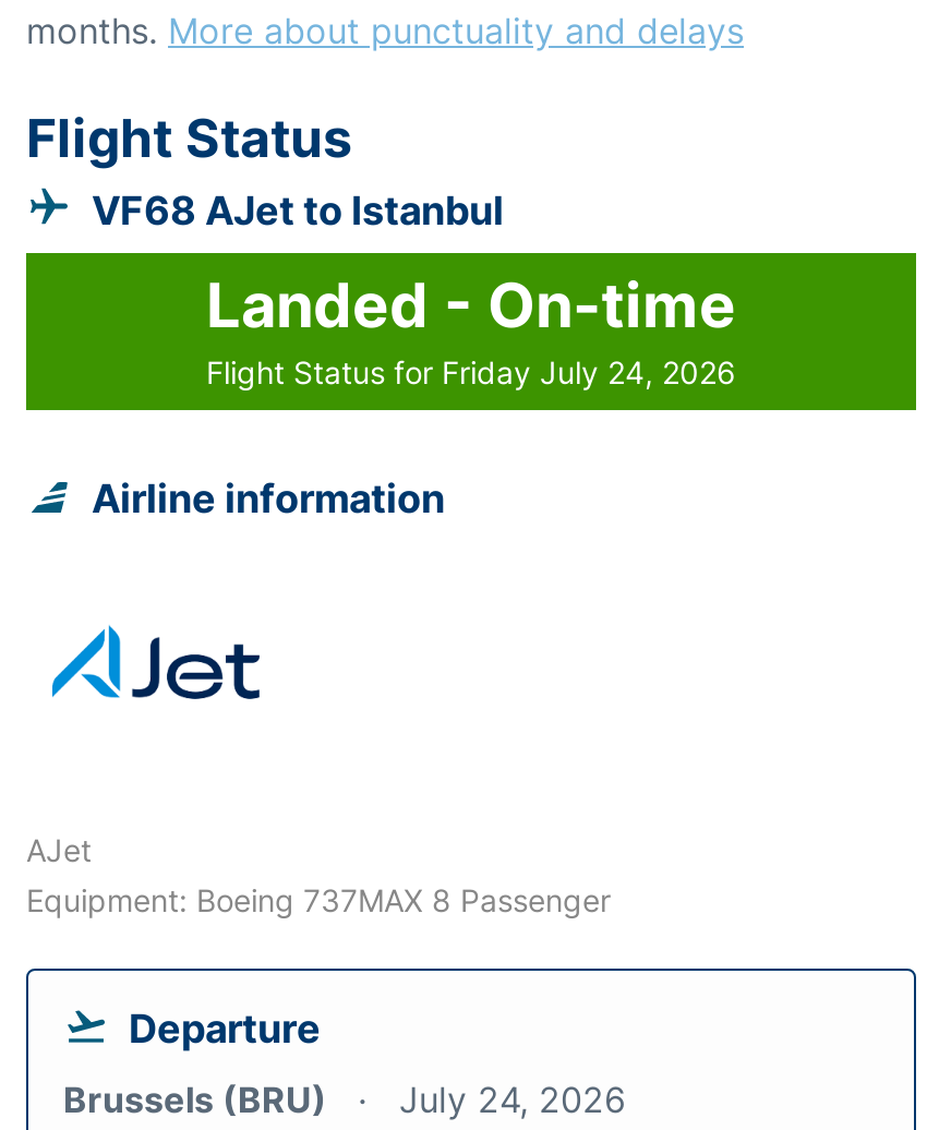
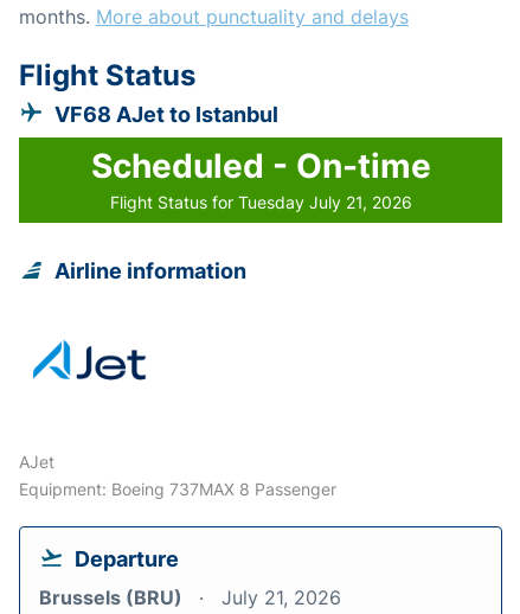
- Landed - On-time
+ Scheduled - On-time

- Flight Status for Friday July 24, 2026
+ Flight Status for Tuesday July 21, 2026

- Brussels (BRU) July 24, 2026
+ Brussels (BRU) July 21, 2026
